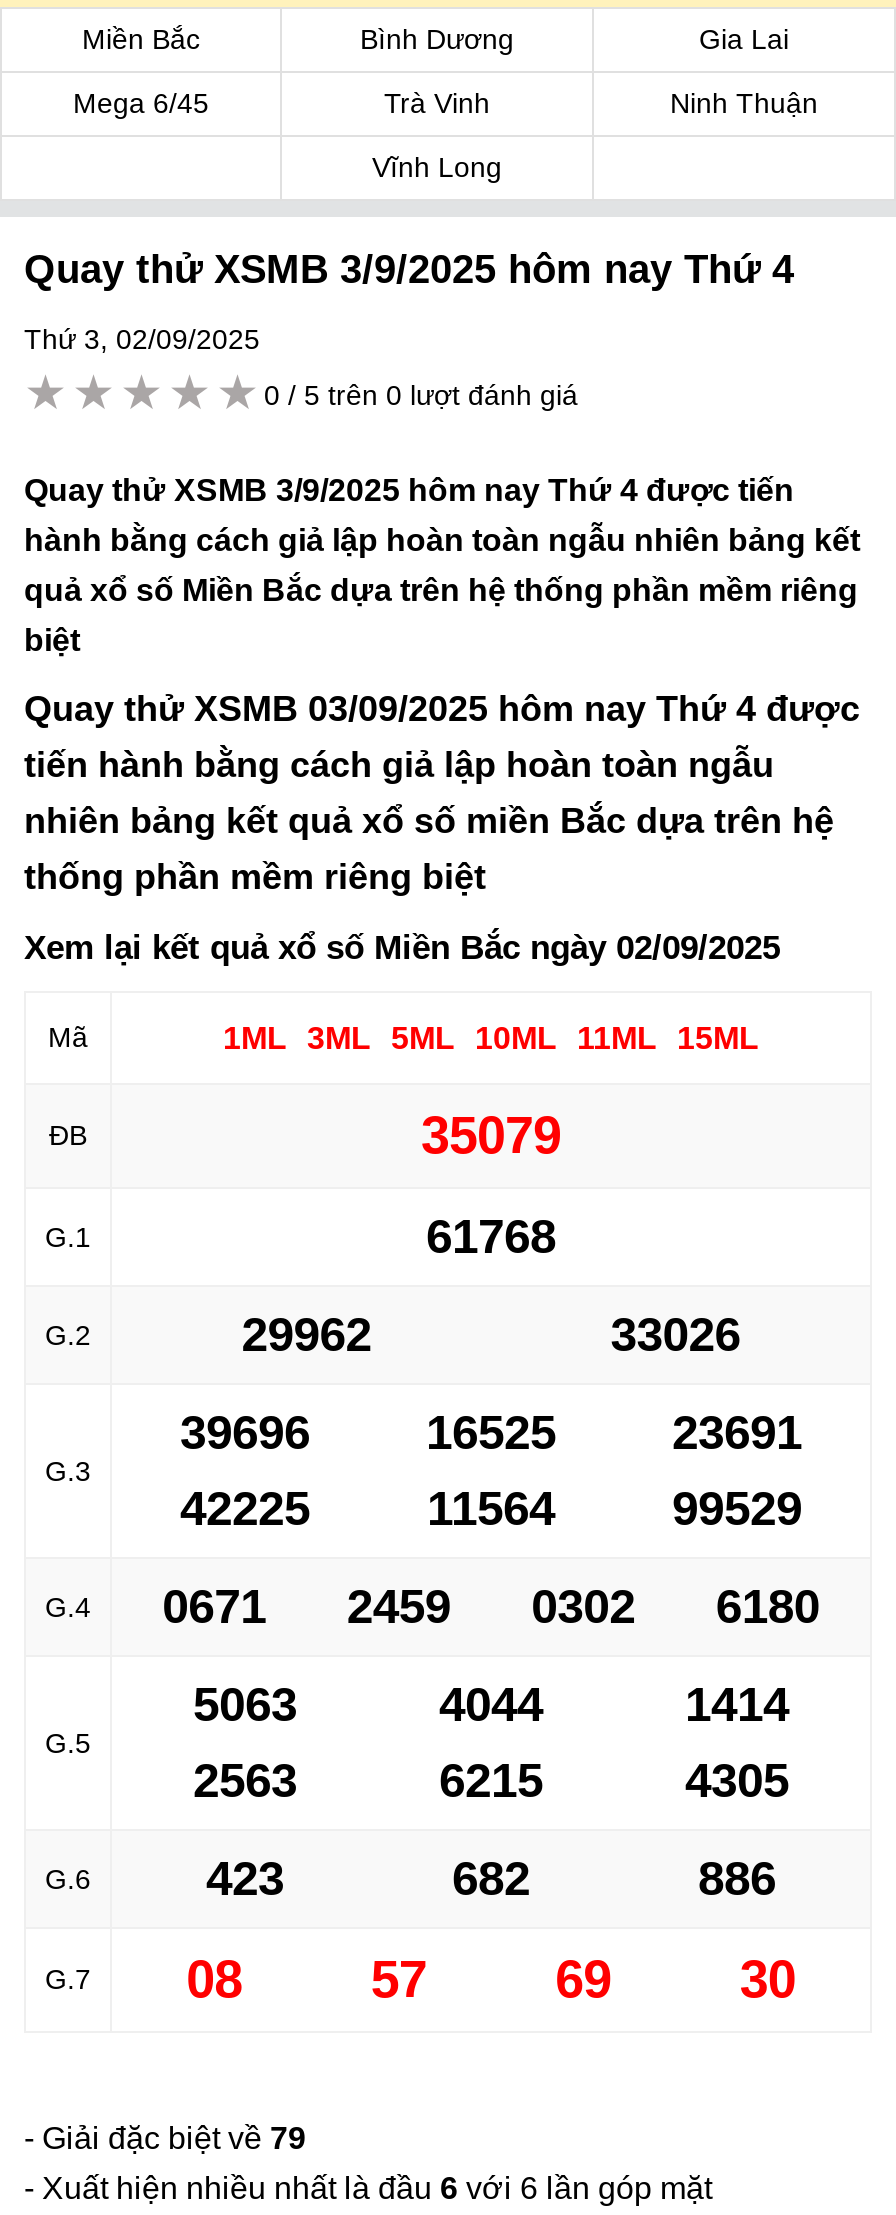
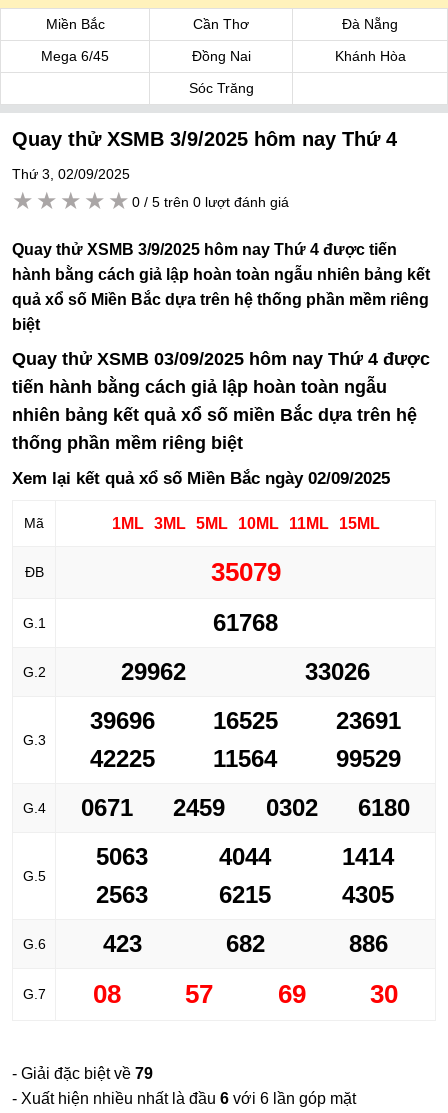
- Bình Dương
- Gia Lai
+ Cần Thơ
+ Đà Nẵng

- Trà Vinh
- Ninh Thuận
+ Đồng Nai
+ Khánh Hòa

- Vĩnh Long
+ Sóc Trăng
